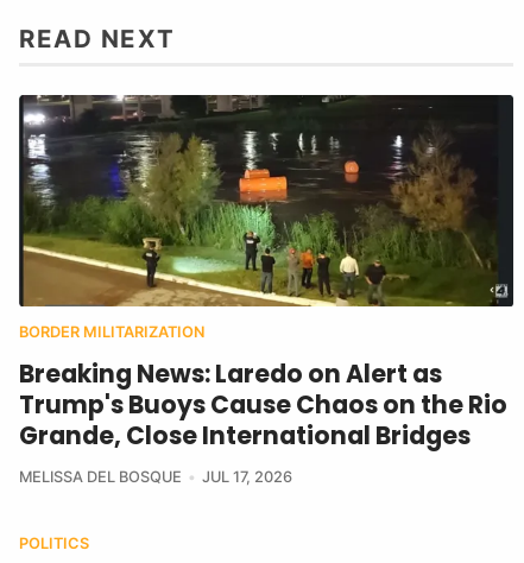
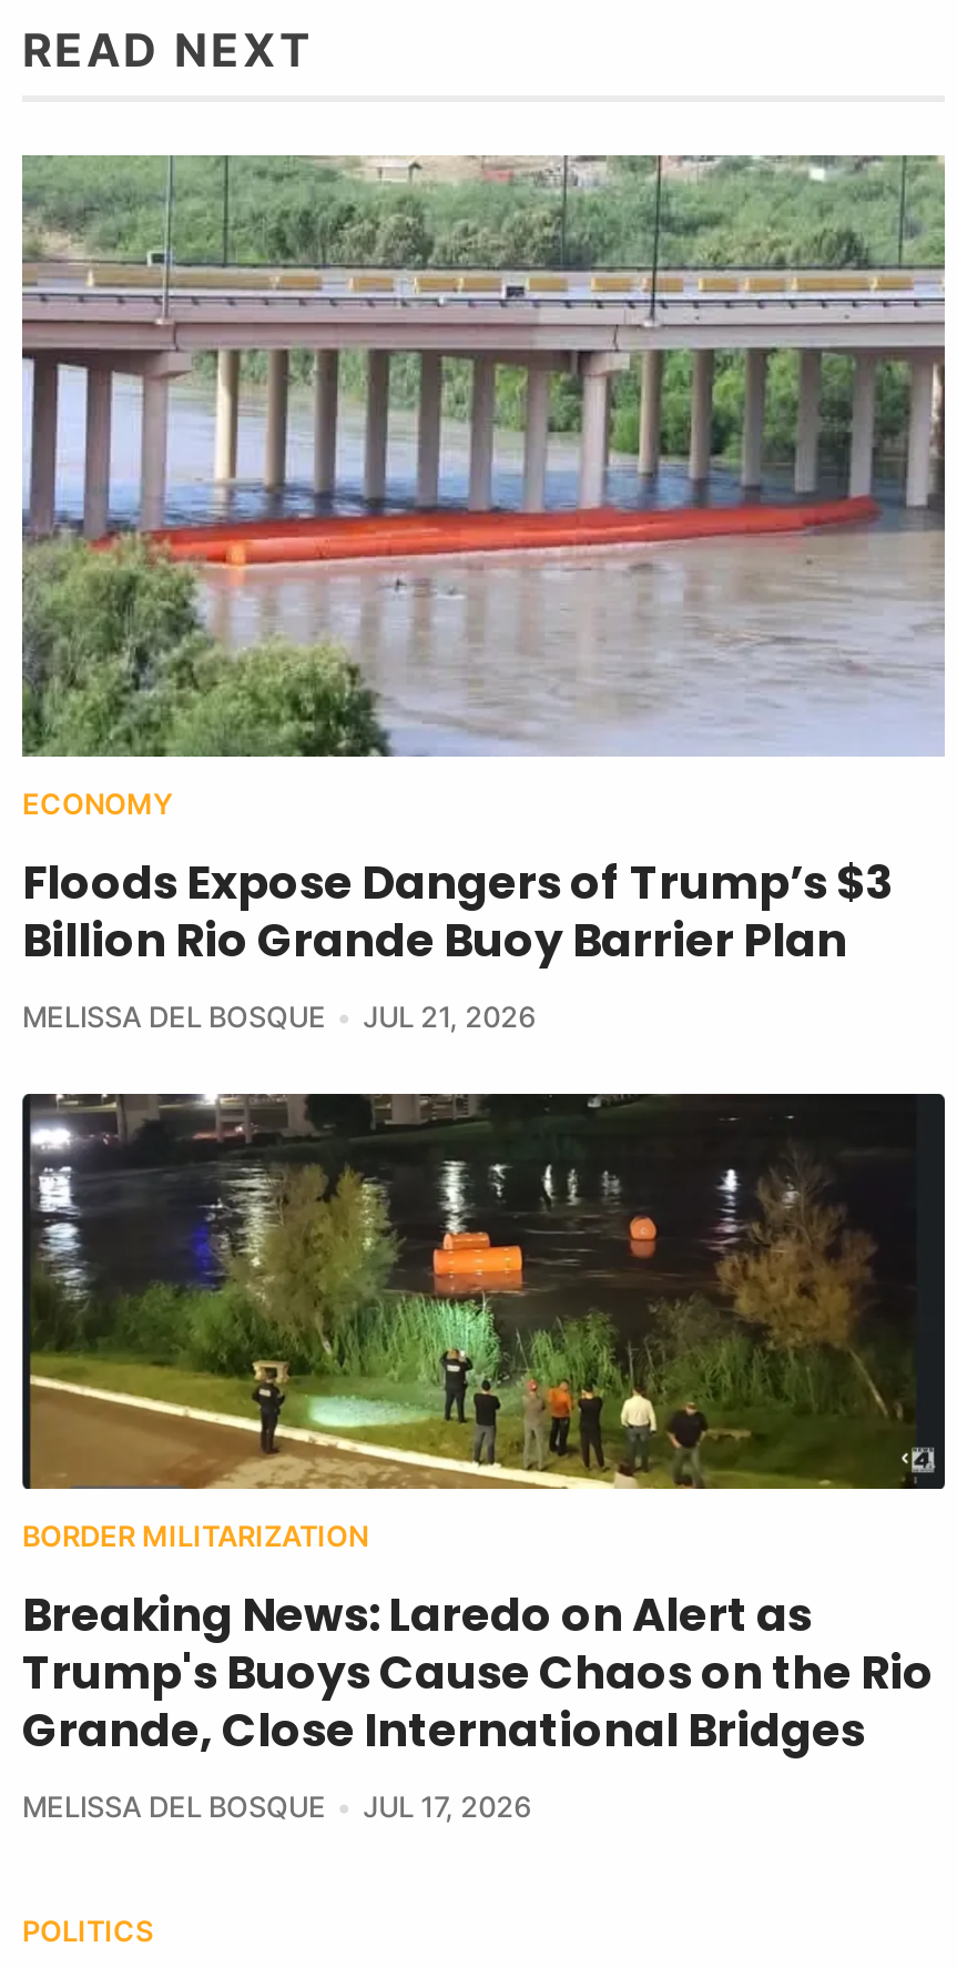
+ [image]
+ ECONOMY
+ Floods Expose Dangers of Trump’s $3
+ Billion Rio Grande Buoy Barrier Plan
+ MELISSA DEL BOSQUE
+ JUL 21, 2026
